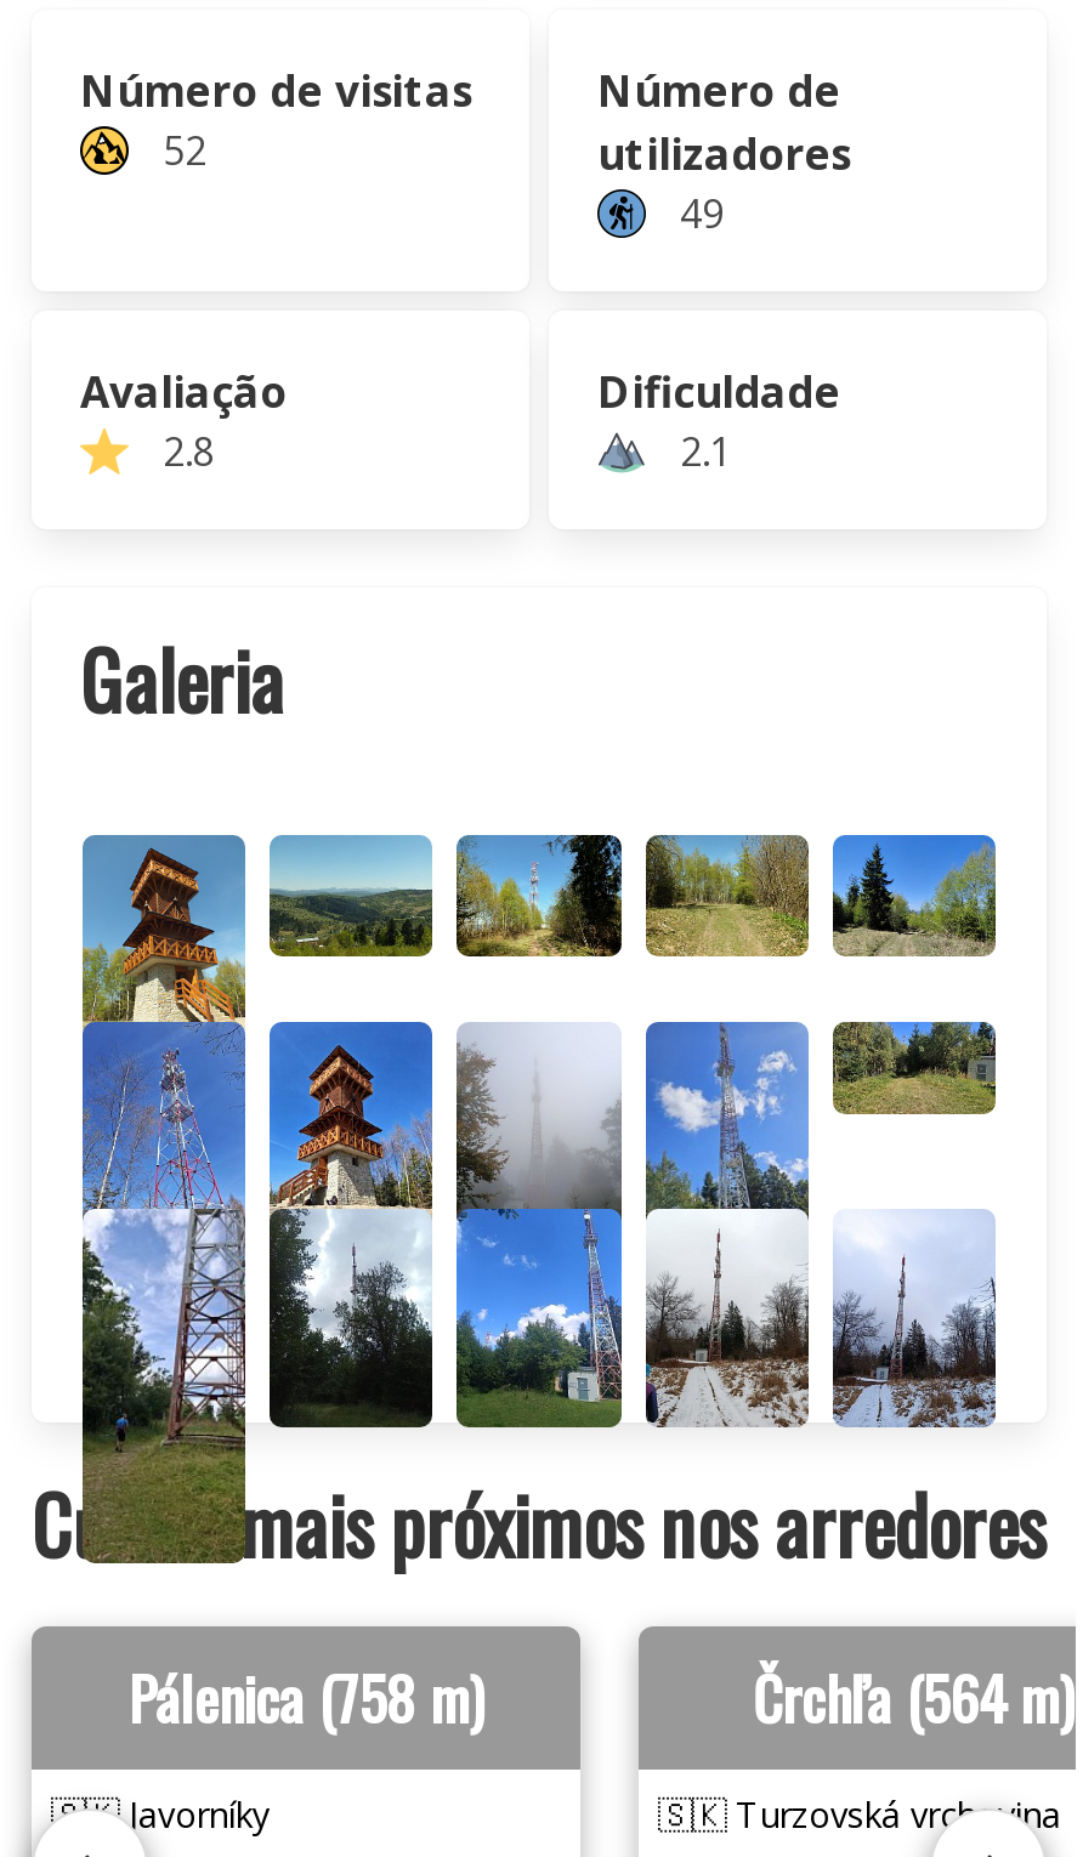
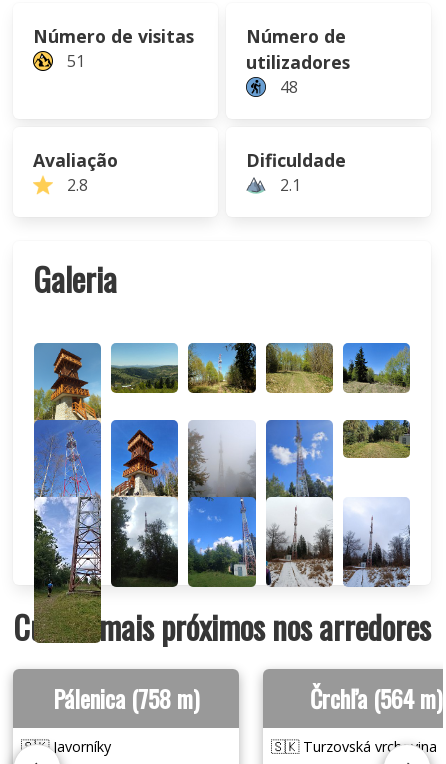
- 52
+ 51

- 49
+ 48
